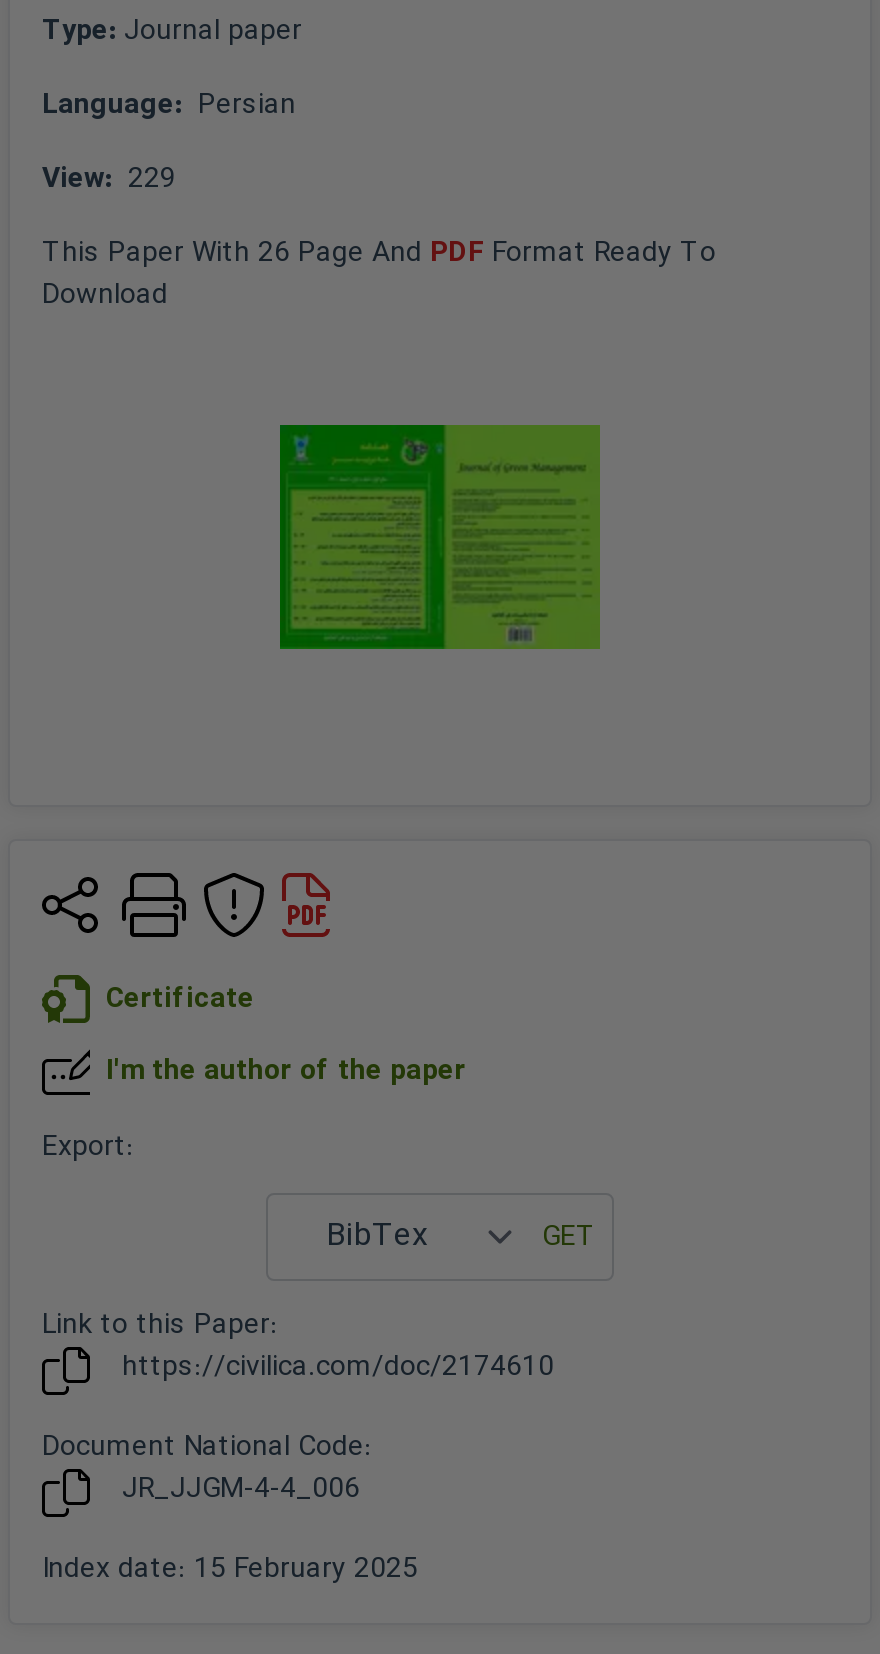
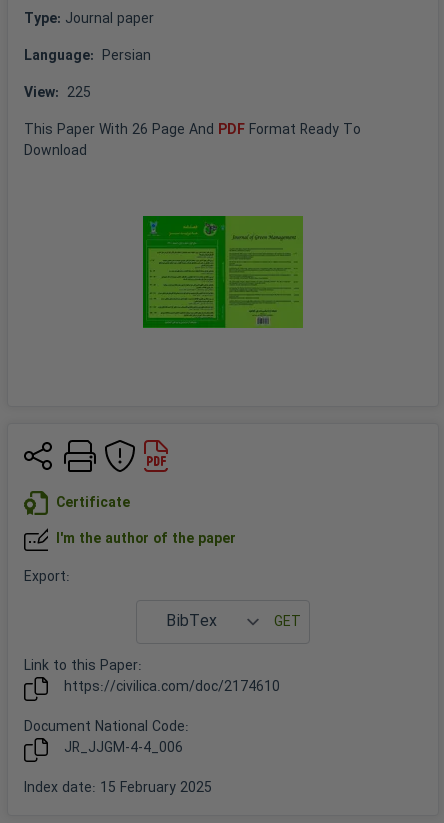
- View: 229
+ View: 225
